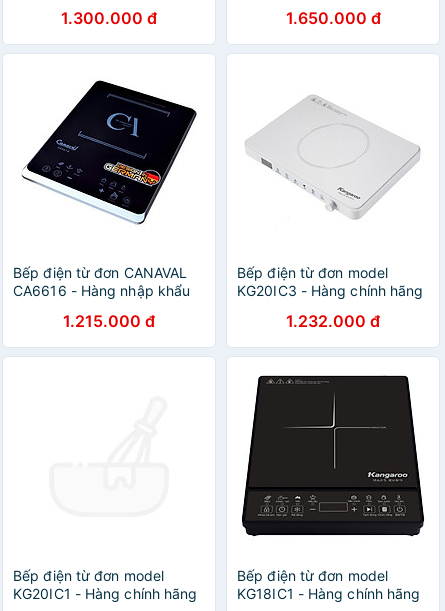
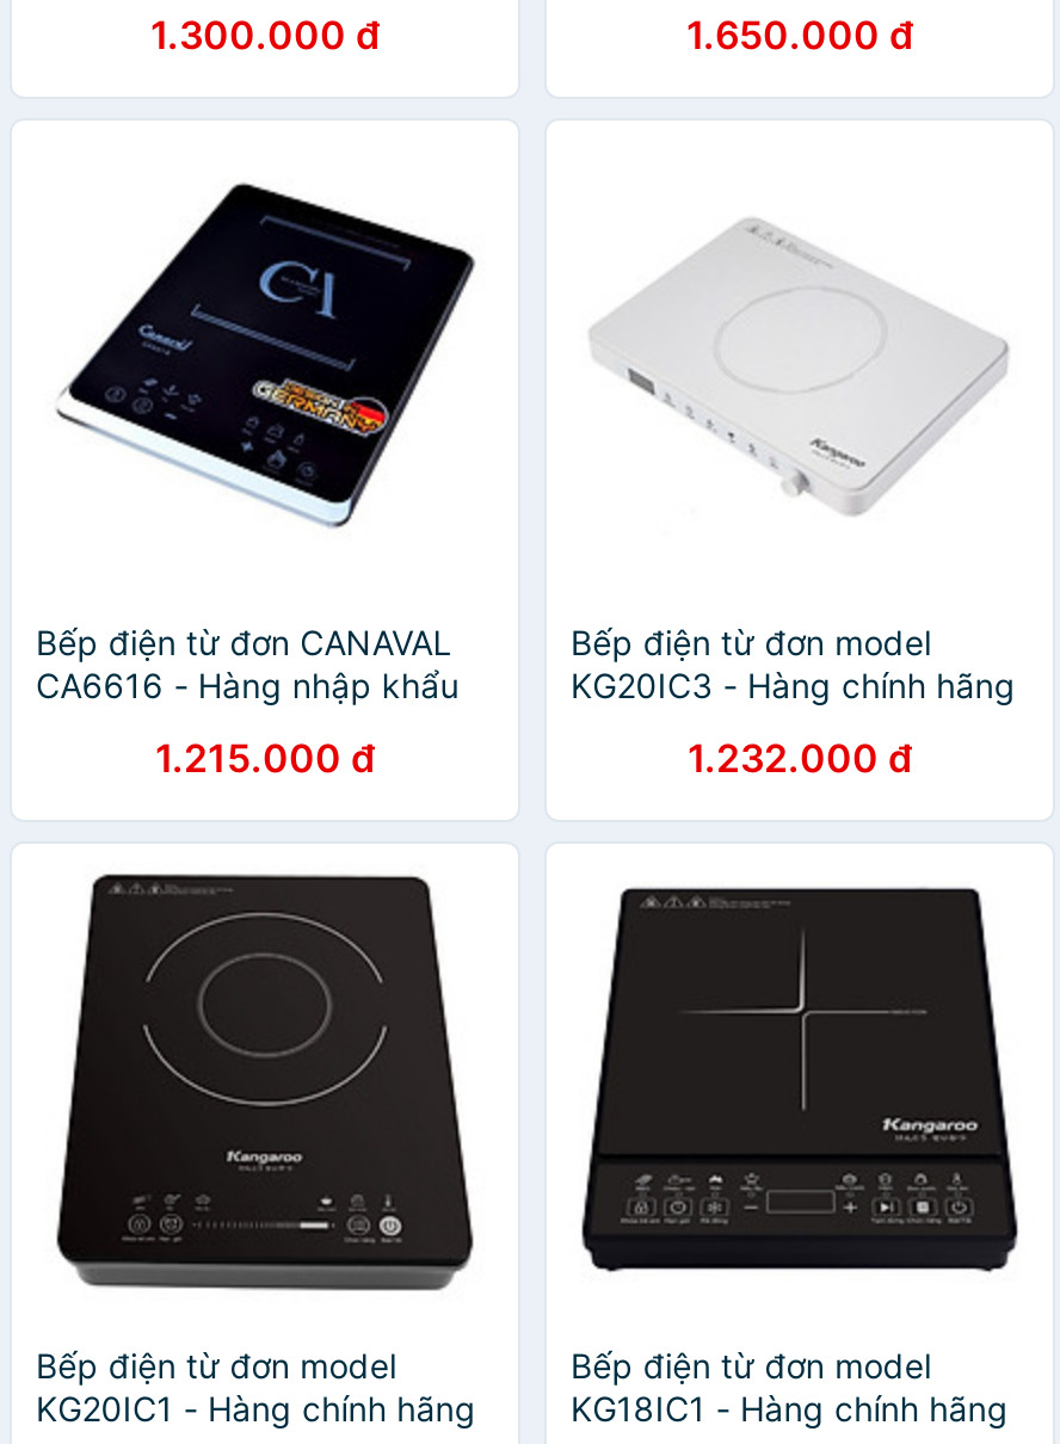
+ [image]
